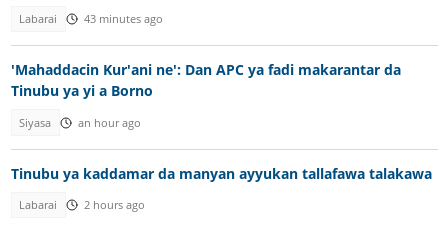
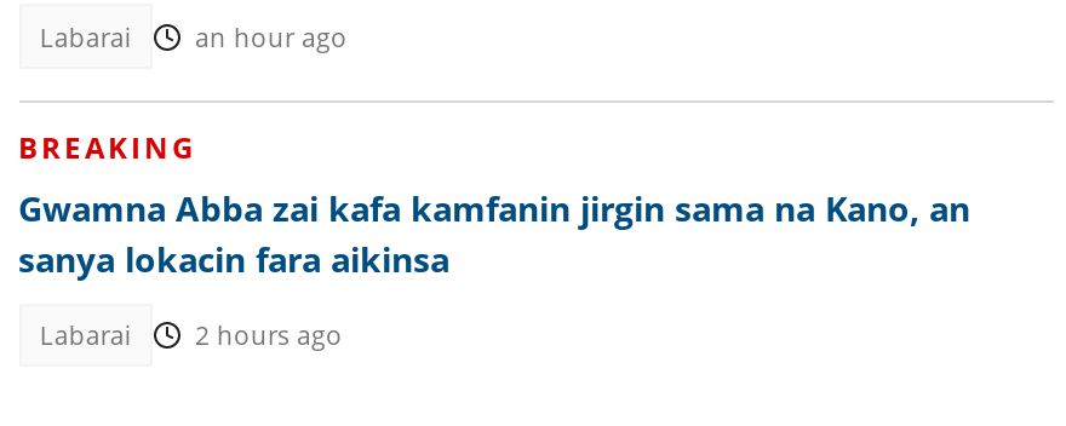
- 43 minutes ago
- 'Mahaddacin Kur'ani ne': Dan APC ya fadi makarantar da
- Tinubu ya yi a Borno
- Siyasa

moved up: an hour ago

- Tinubu ya kaddamar da manyan ayyukan tallafawa talakawa
+ BREAKING
+ Gwamna Abba zai kafa kamfanin jirgin sama na Kano, an
+ sanya lokacin fara aikinsa
